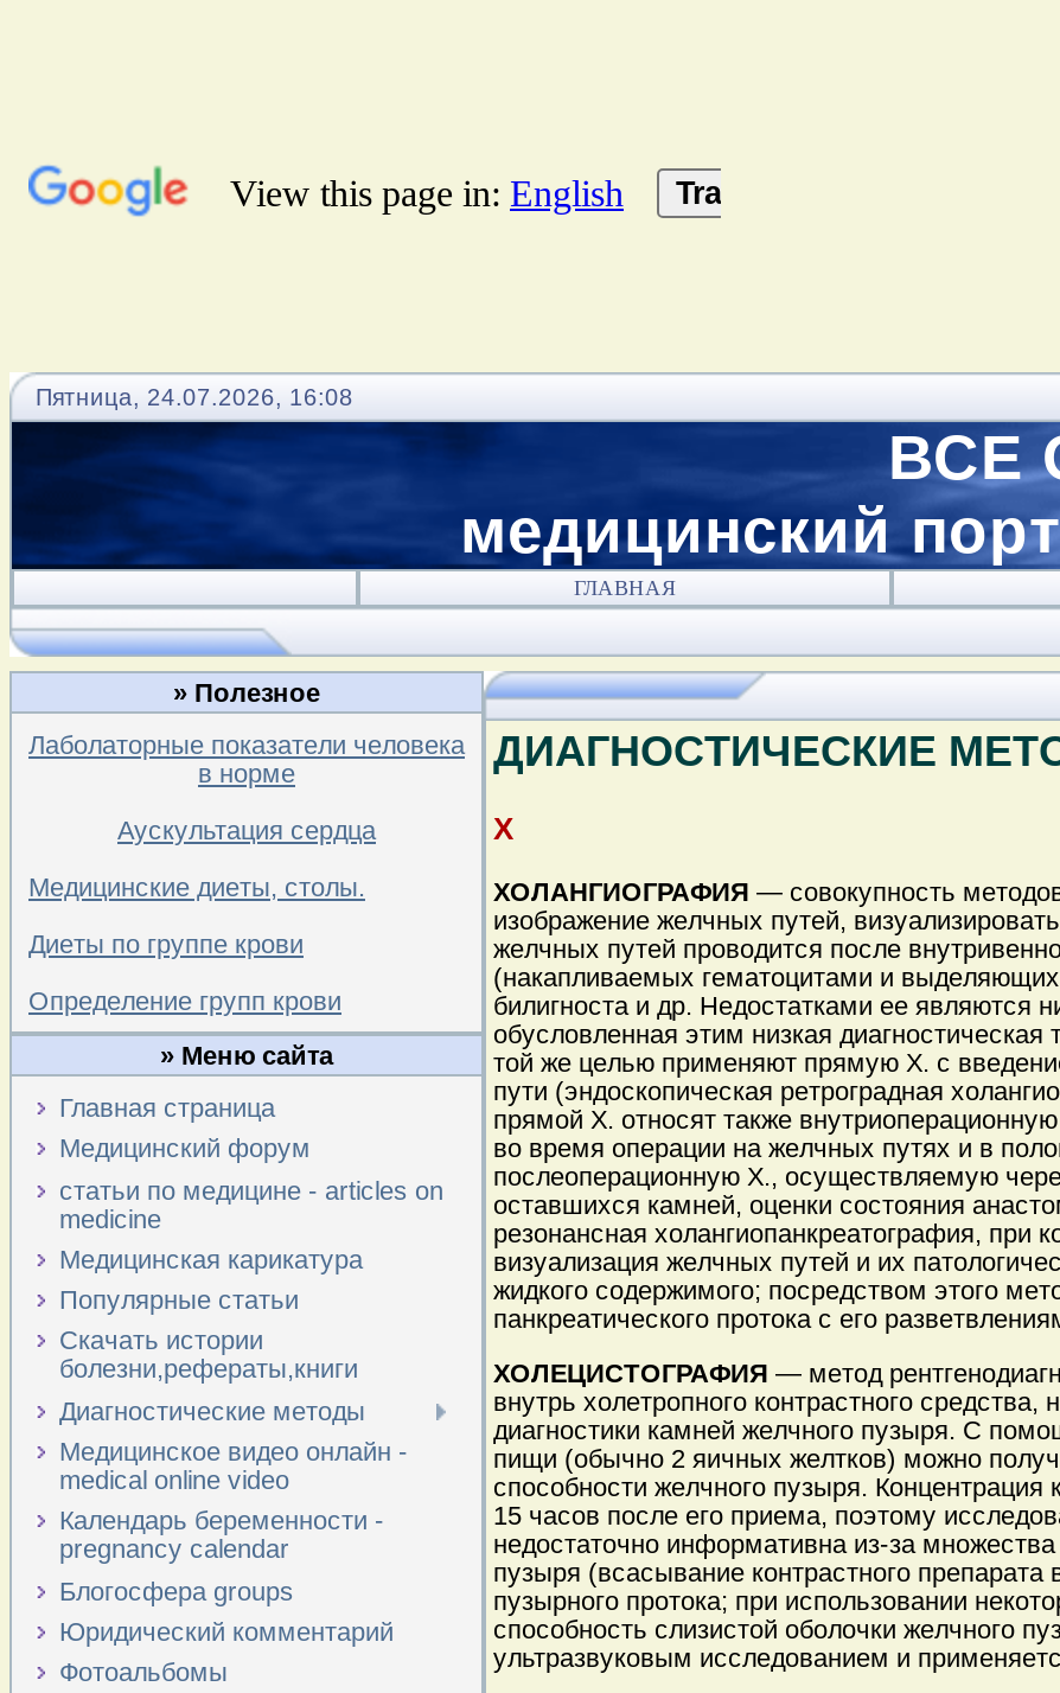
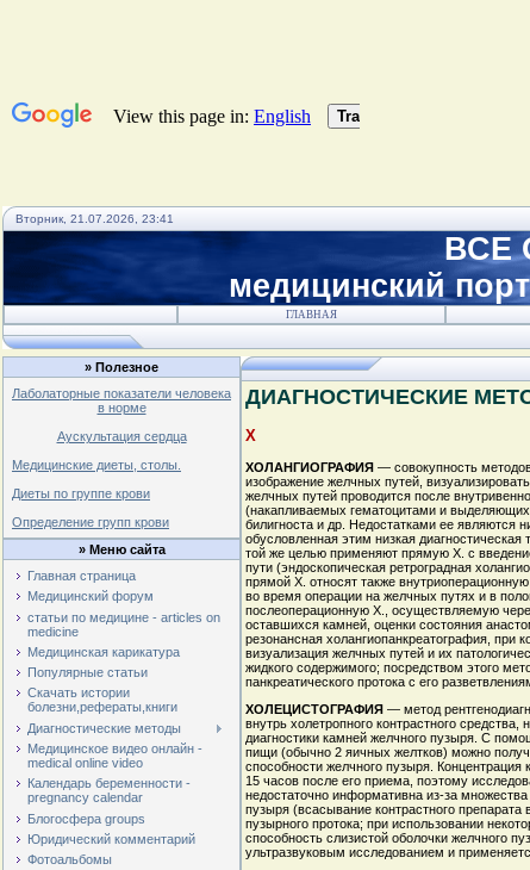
- Пятница, 24.07.2026, 16:08
+ Вторник, 21.07.2026, 23:41
